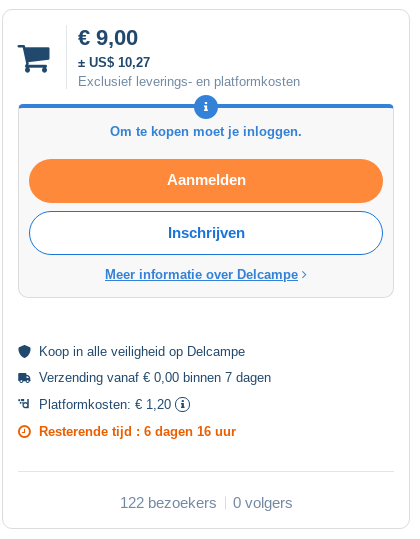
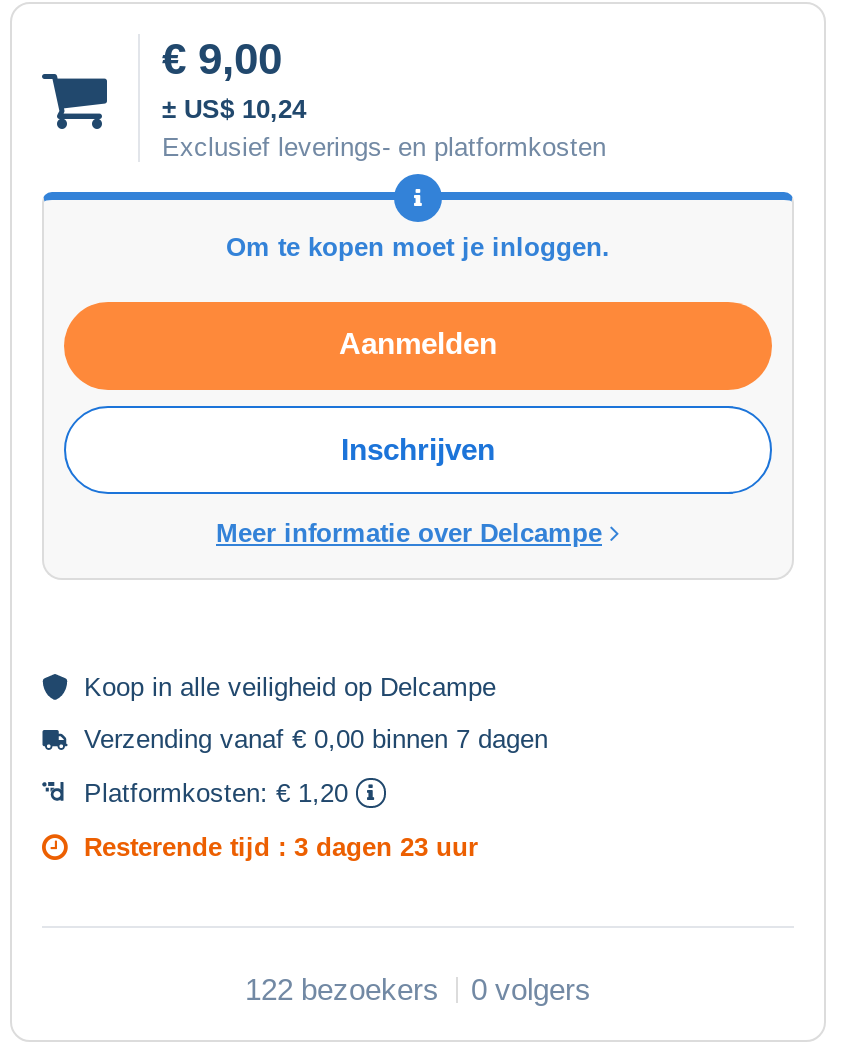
- ± US$ 10,27
+ ± US$ 10,24

- Resterende tijd : 6 dagen 16 uur
+ Resterende tijd : 3 dagen 23 uur
